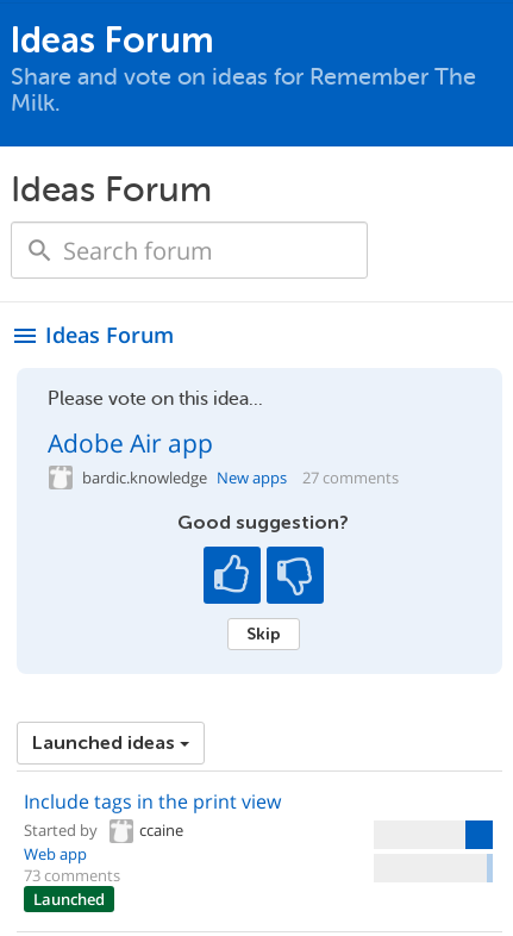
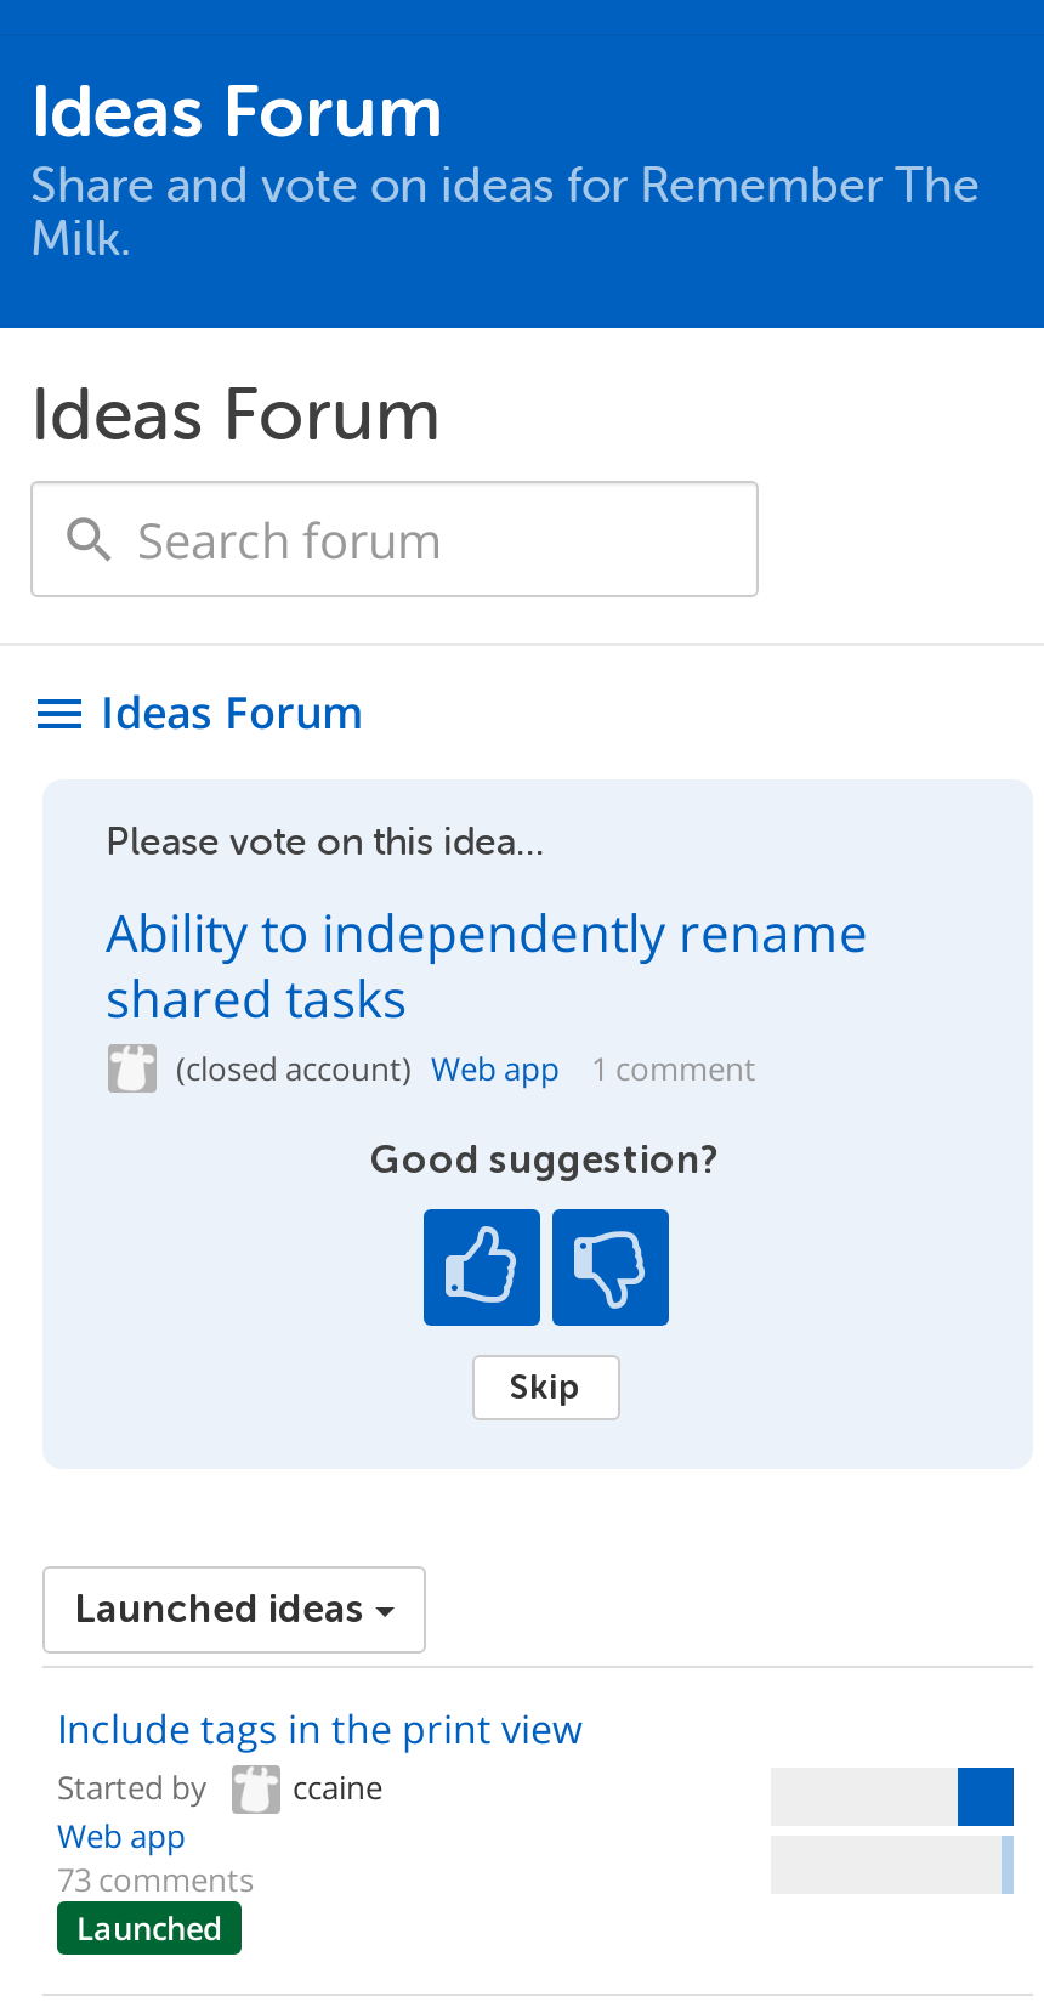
- Adobe Air app
- bardic.knowledge New apps
- 27 comments
+ Ability to independently rename
+ shared tasks
+ (closed account) Web app
+ 1 comment
